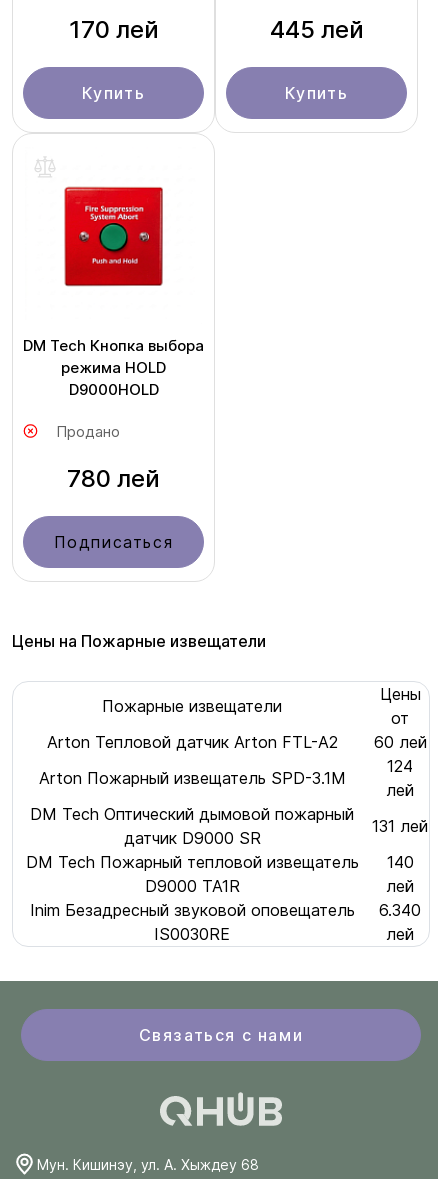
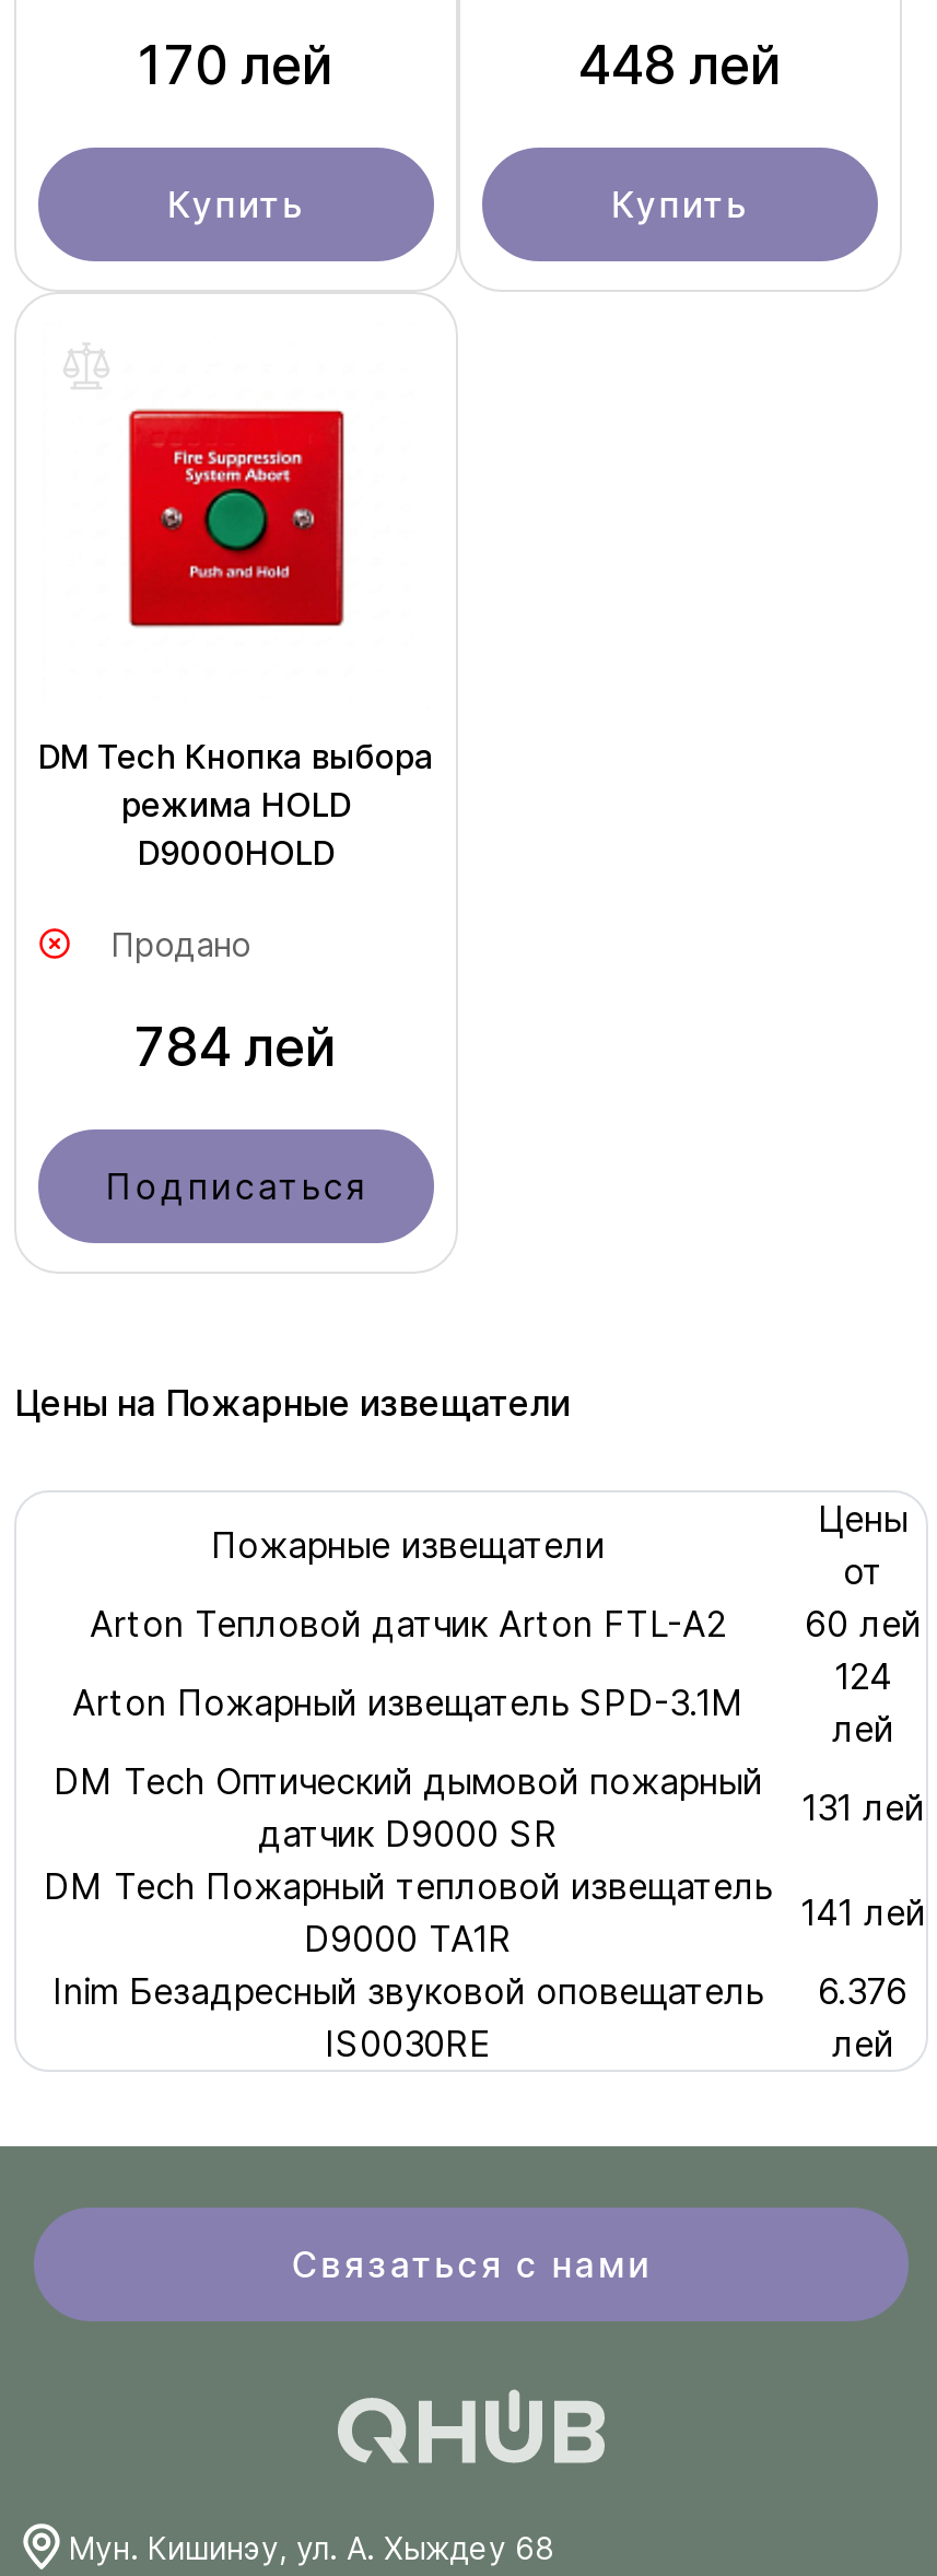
- 445 лей
+ 448 лей

- 780 лей
+ 784 лей

- 140
- лей
+ 141 лей

- Inim Безадресный звуковой оповещатель 6.340
+ Inim Безадресный звуковой оповещатель 6.376
